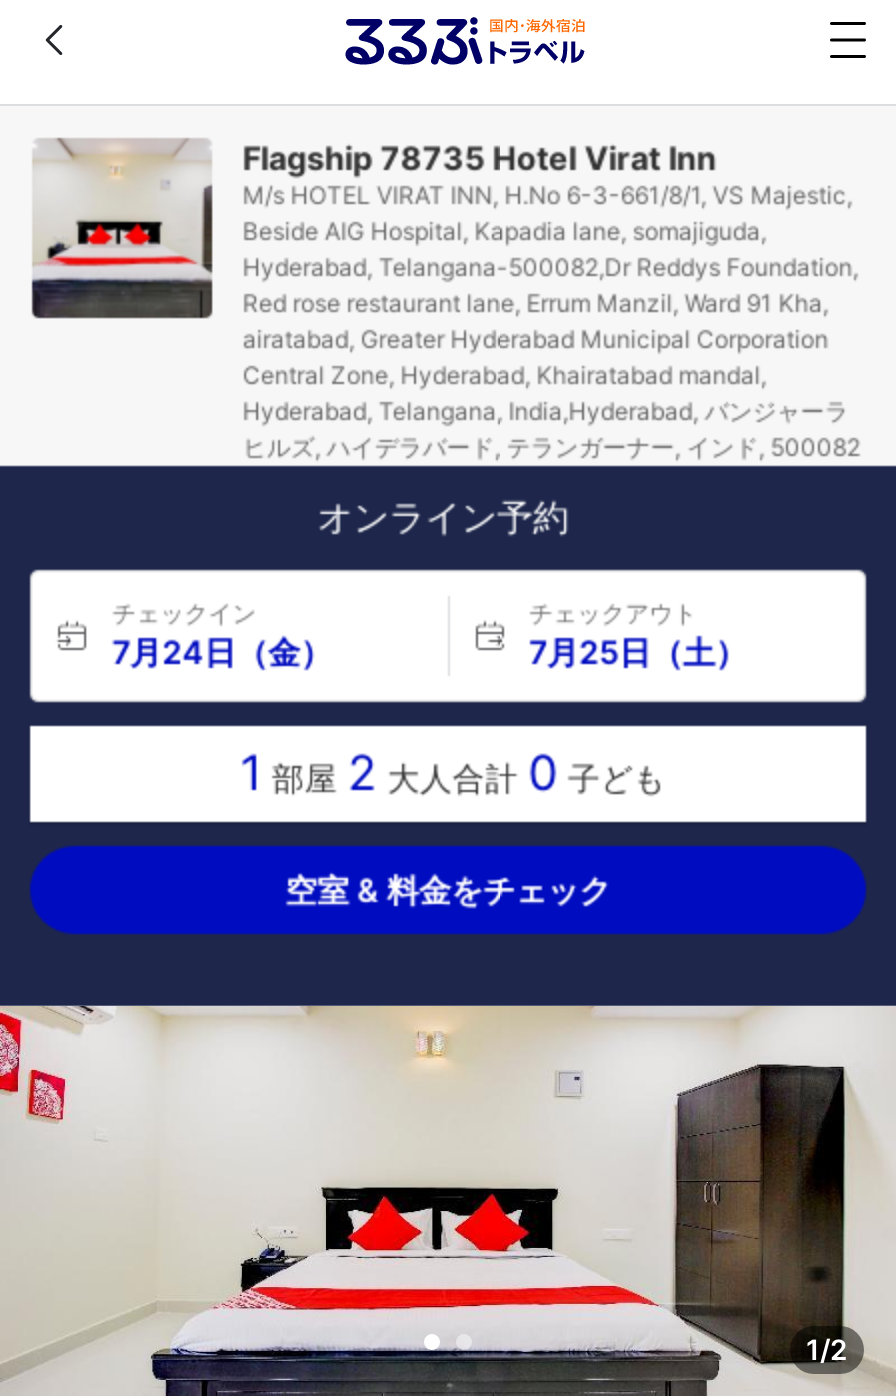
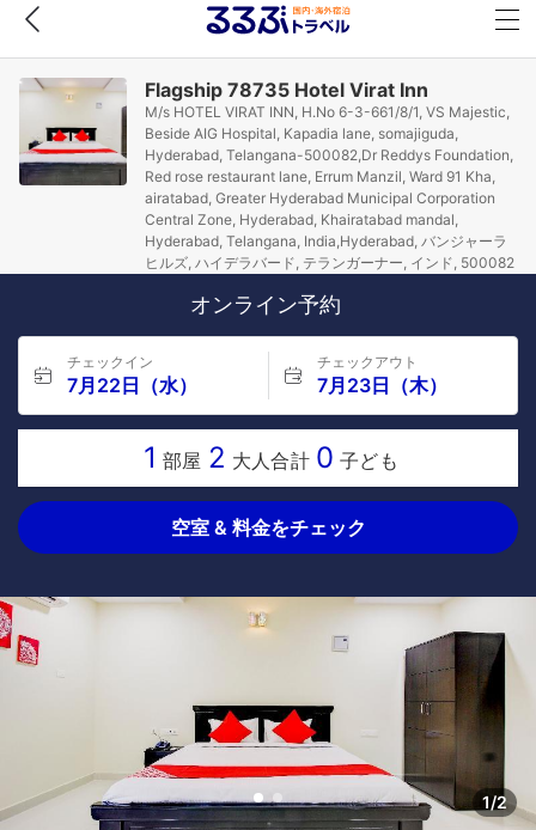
- 7月24日（金）
+ 7月22日（水）

- 7月25日（土）
+ 7月23日（木）
